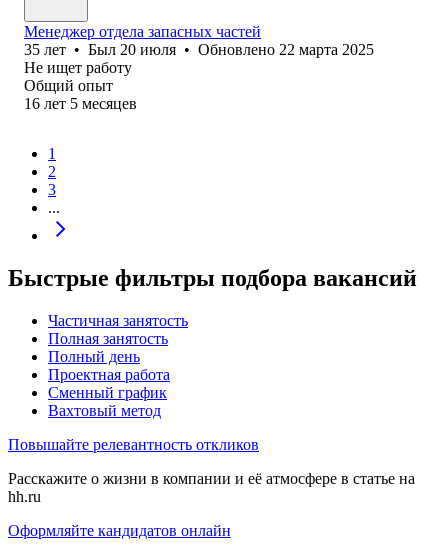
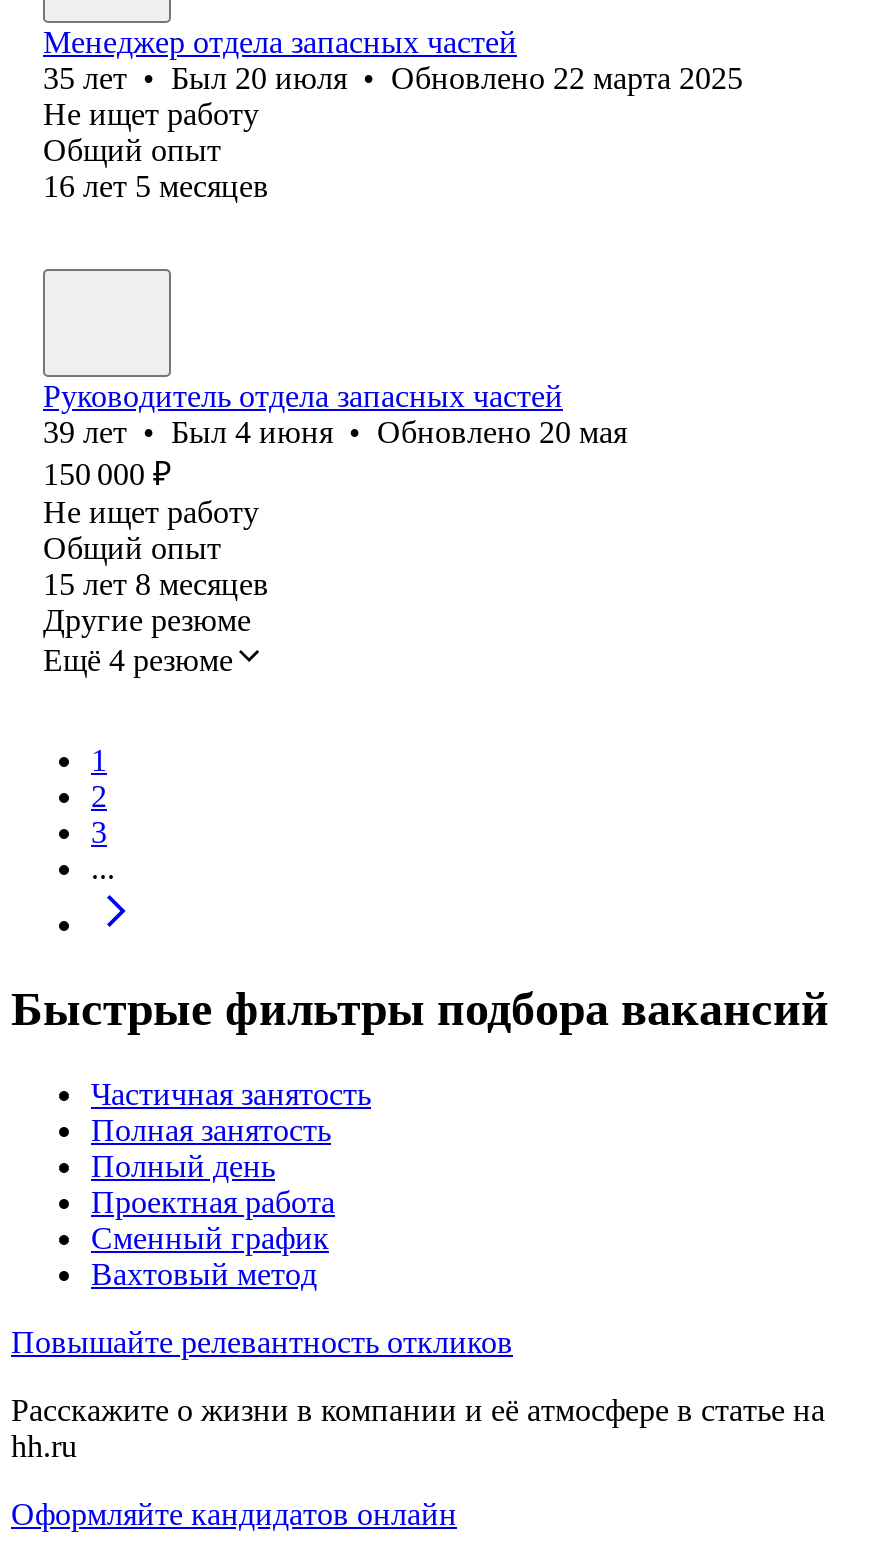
+ Руководитель отдела запасных частей
+ 39 лет • Был 4 июня • Обновлено 20 мая
+ 150 000 ₽
+ Не ищет работу
+ Общий опыт
+ 15 лет 8 месяцев
+ Другие резюме
+ Ещё 4 резюме
